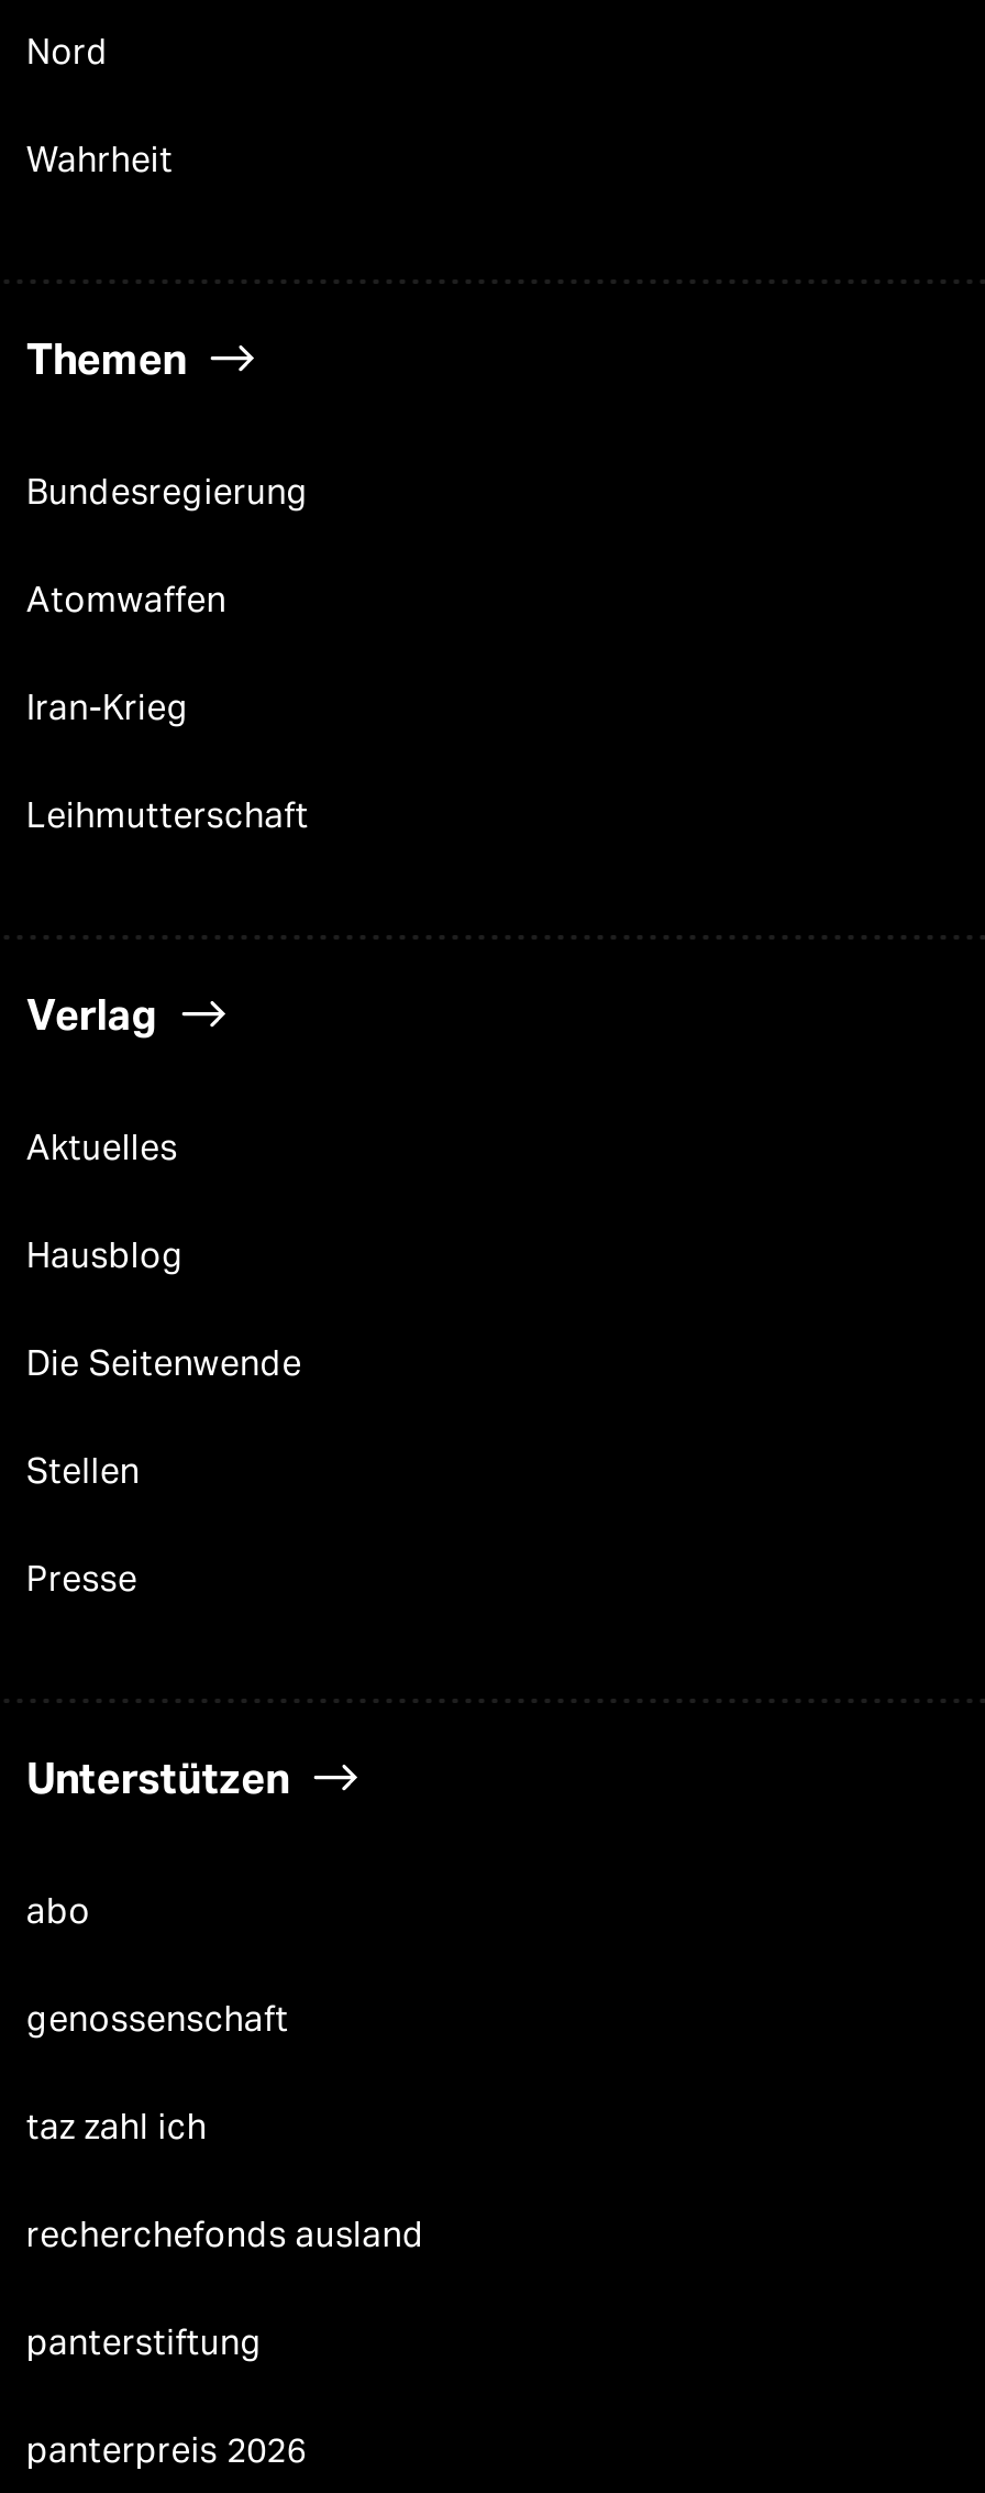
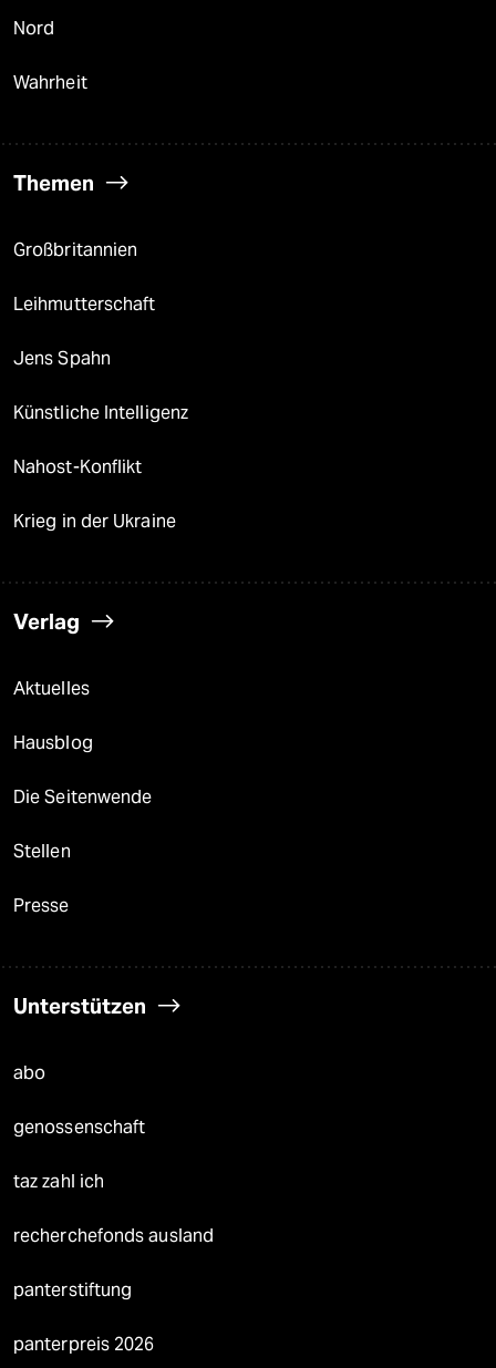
- Bundesregierung
- Atomwaffen
- Iran-Krieg
+ Großbritannien

moved up: Leihmutterschaft

+ Jens Spahn
+ Künstliche Intelligenz
+ Nahost-Konflikt
+ Krieg in der Ukraine
